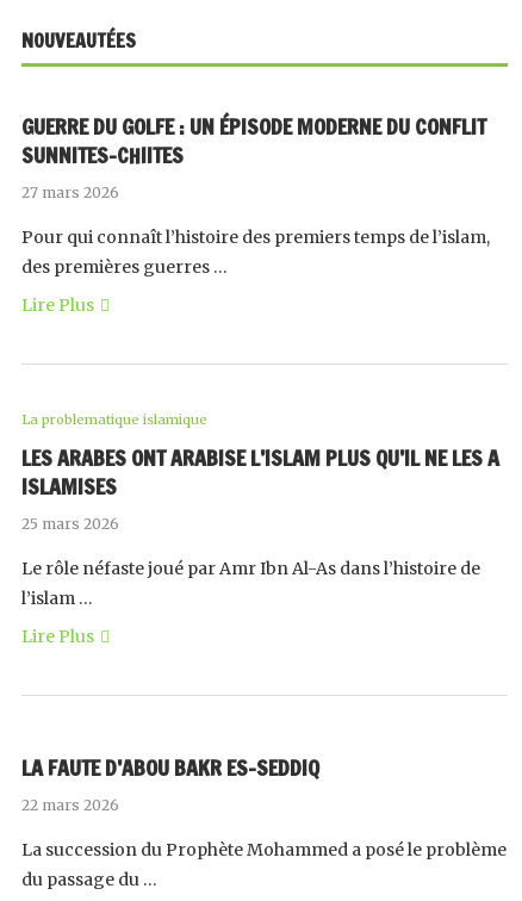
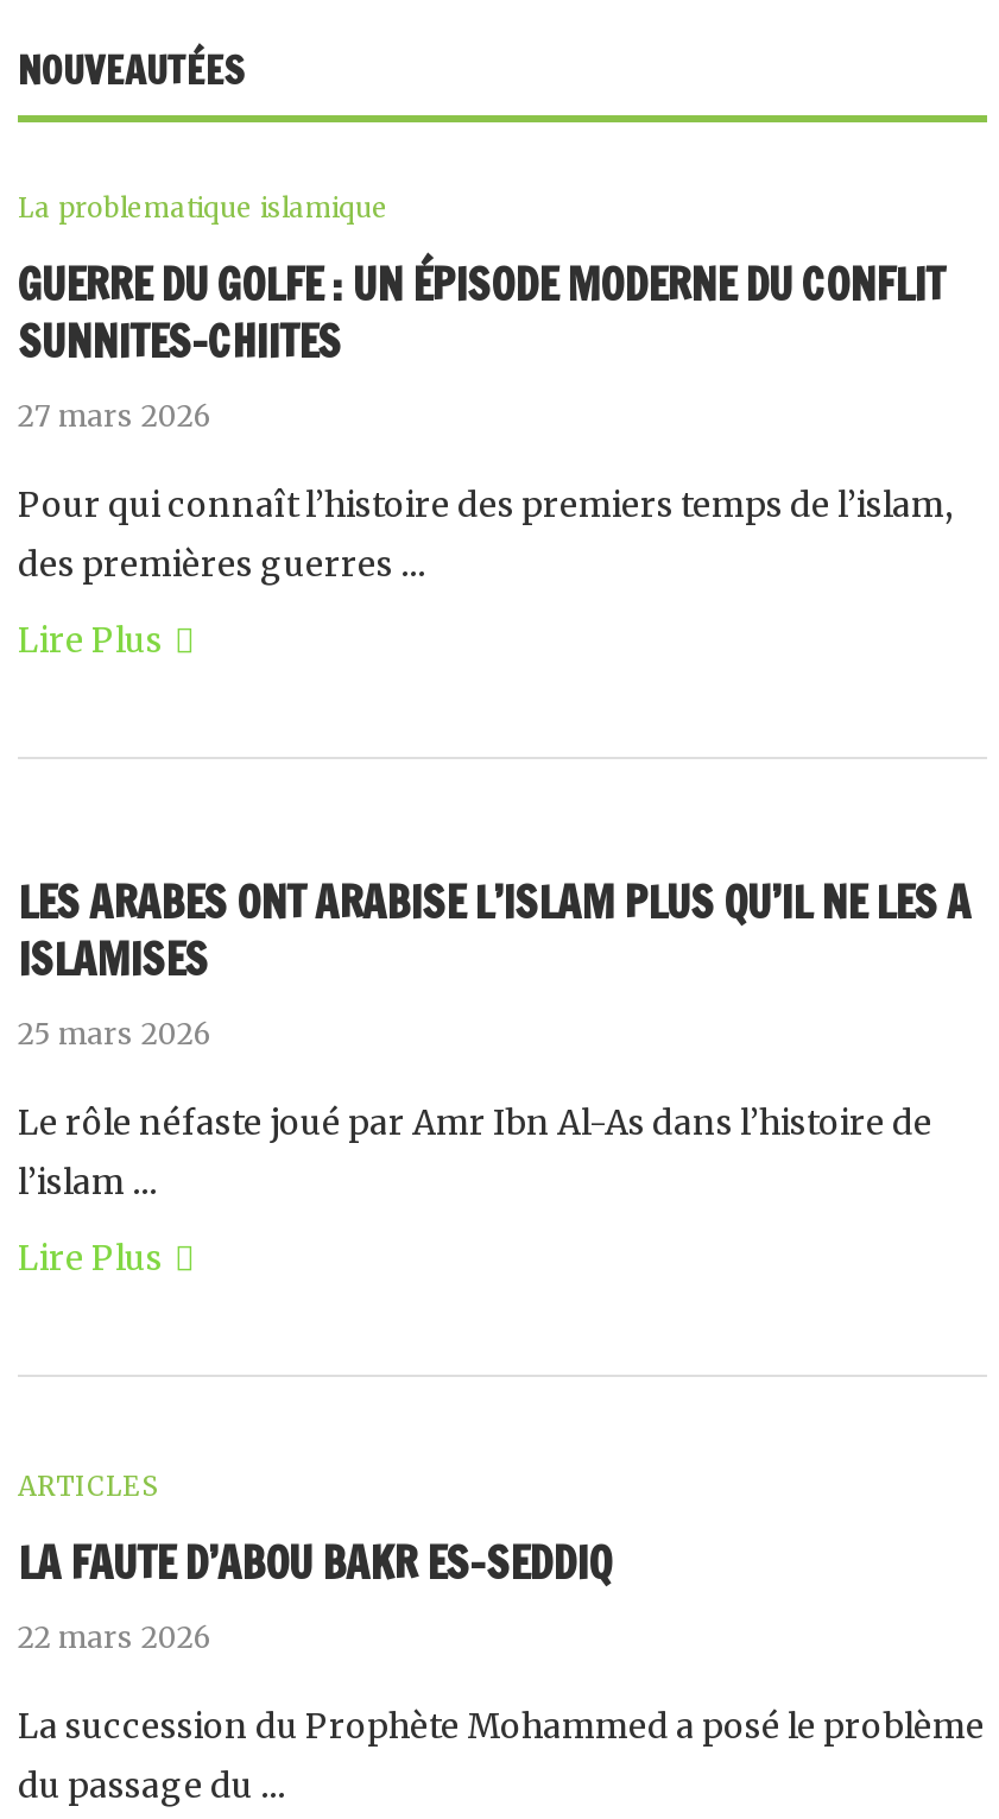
moved up: La problematique islamique

+ ARTICLES
